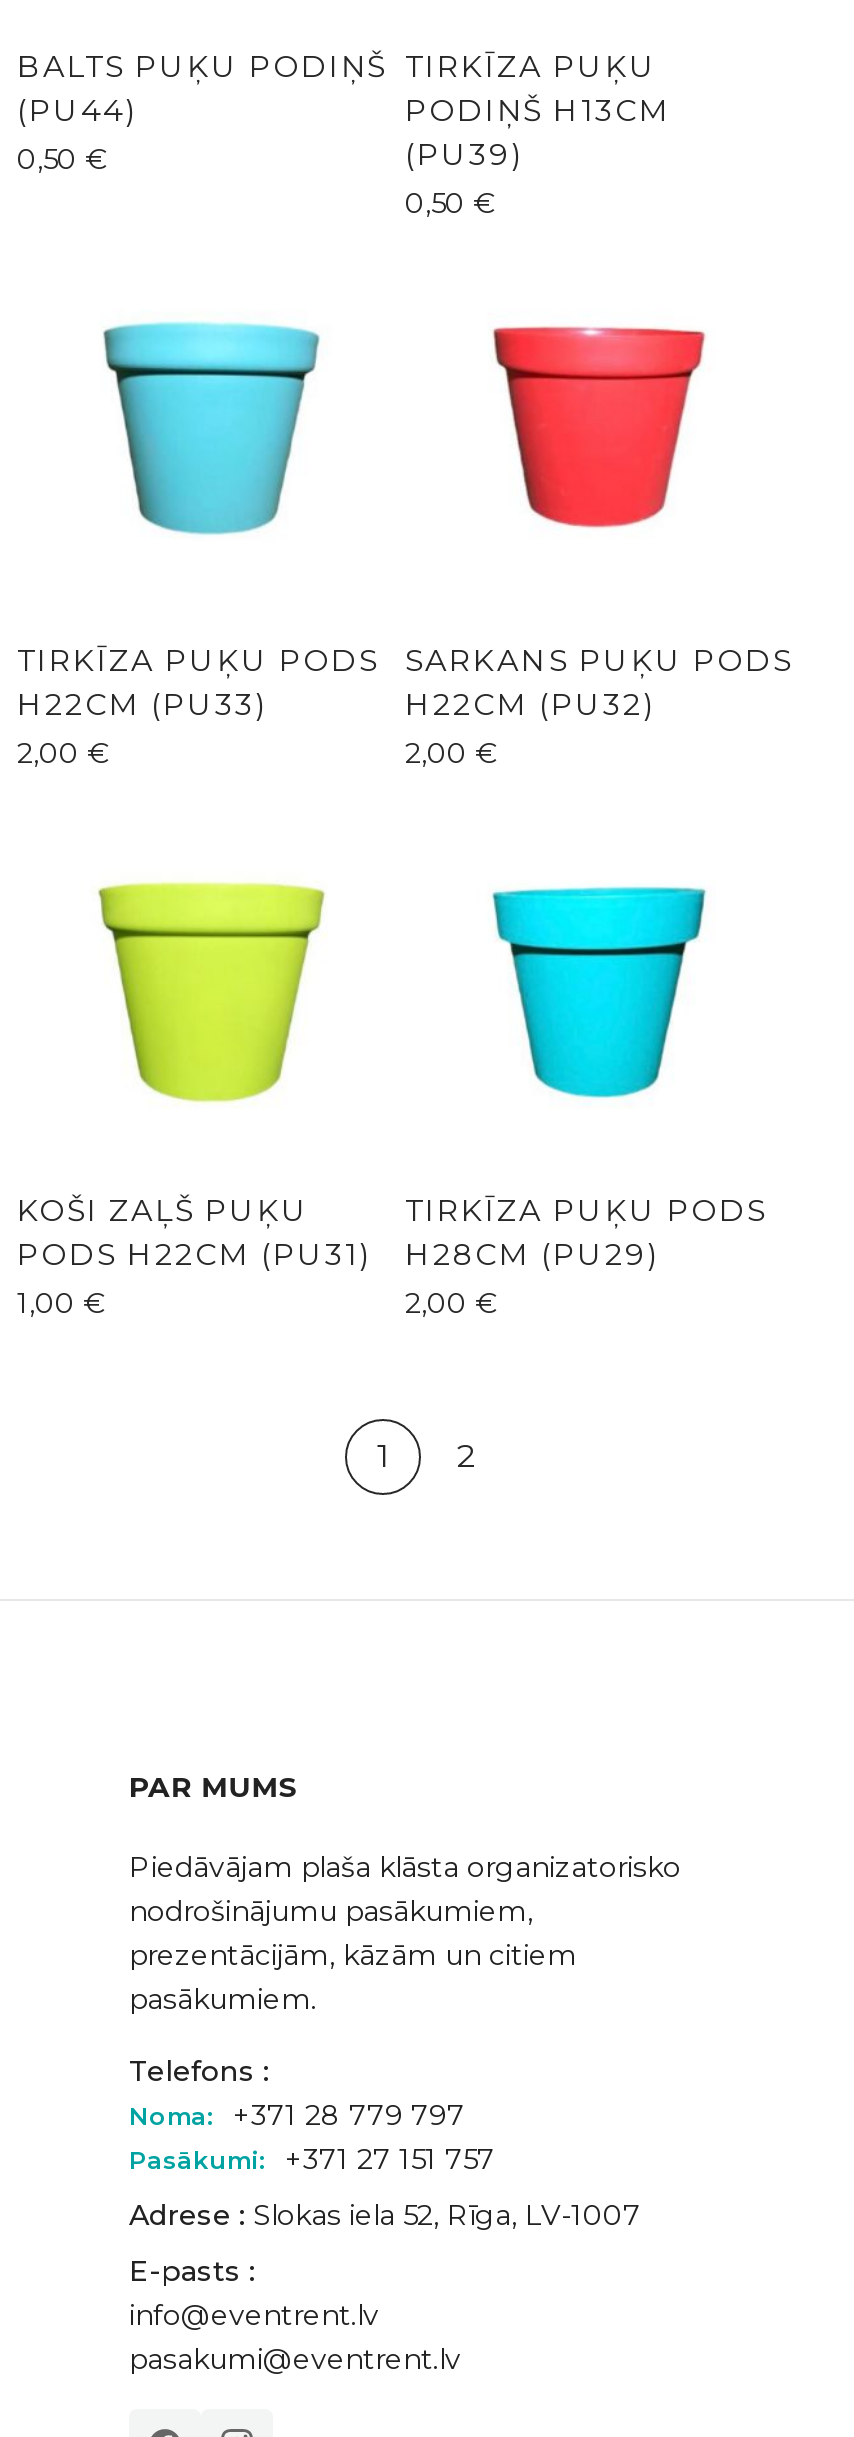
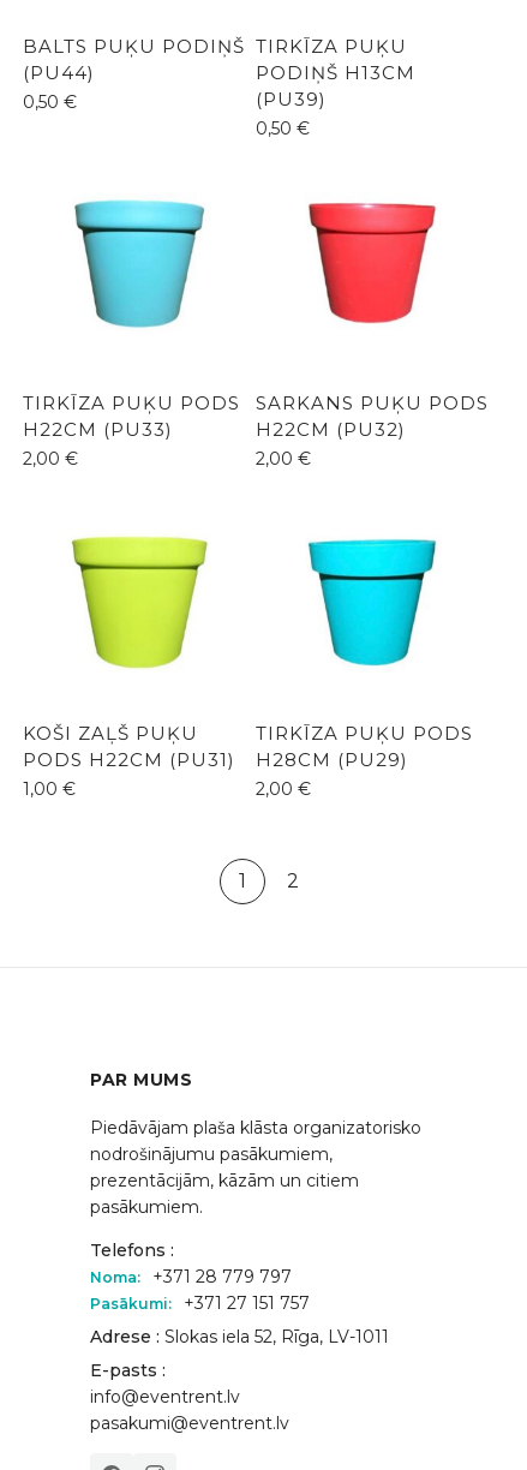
- Adrese : Slokas iela 52, Rīga, LV-1007
+ Adrese : Slokas iela 52, Rīga, LV-1011
